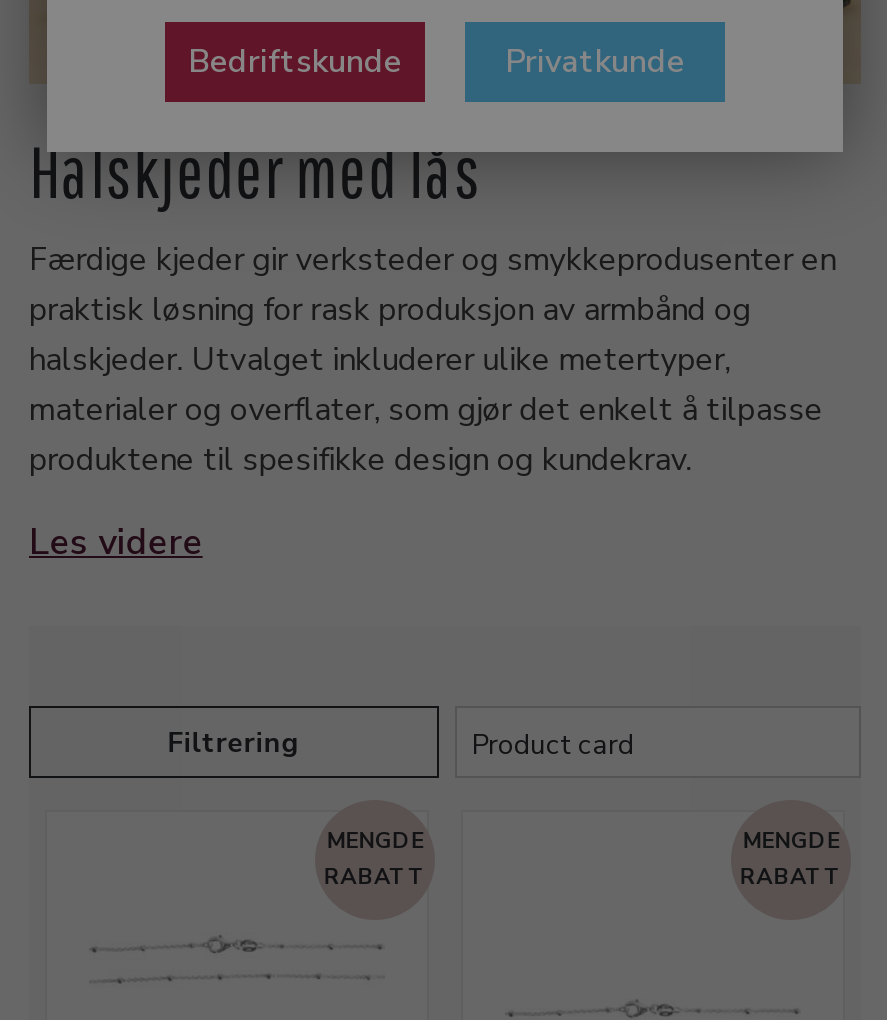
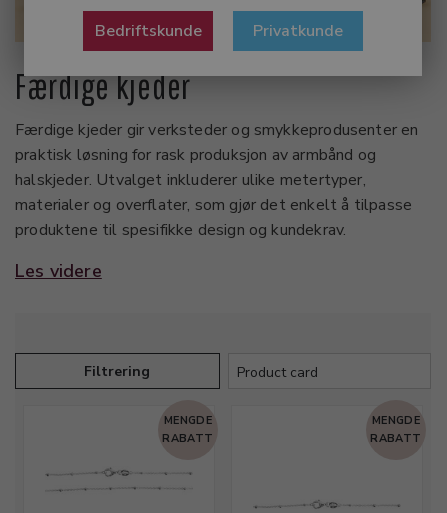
- Halskjeder med lås
+ Færdige kjeder
